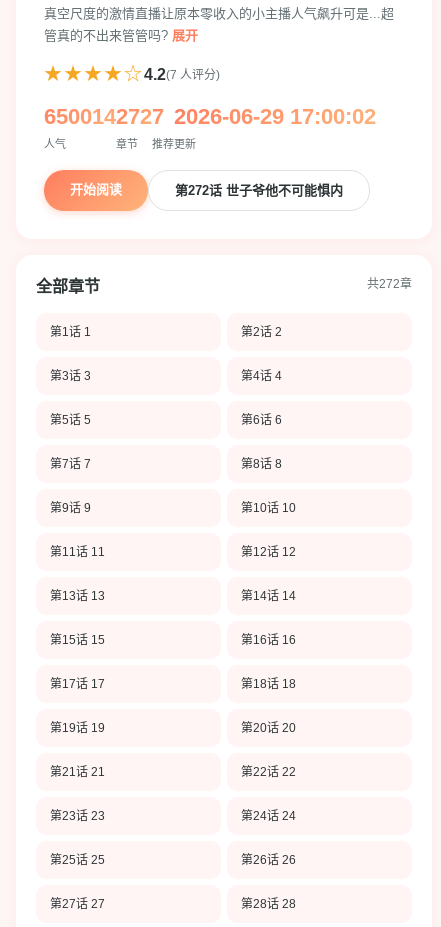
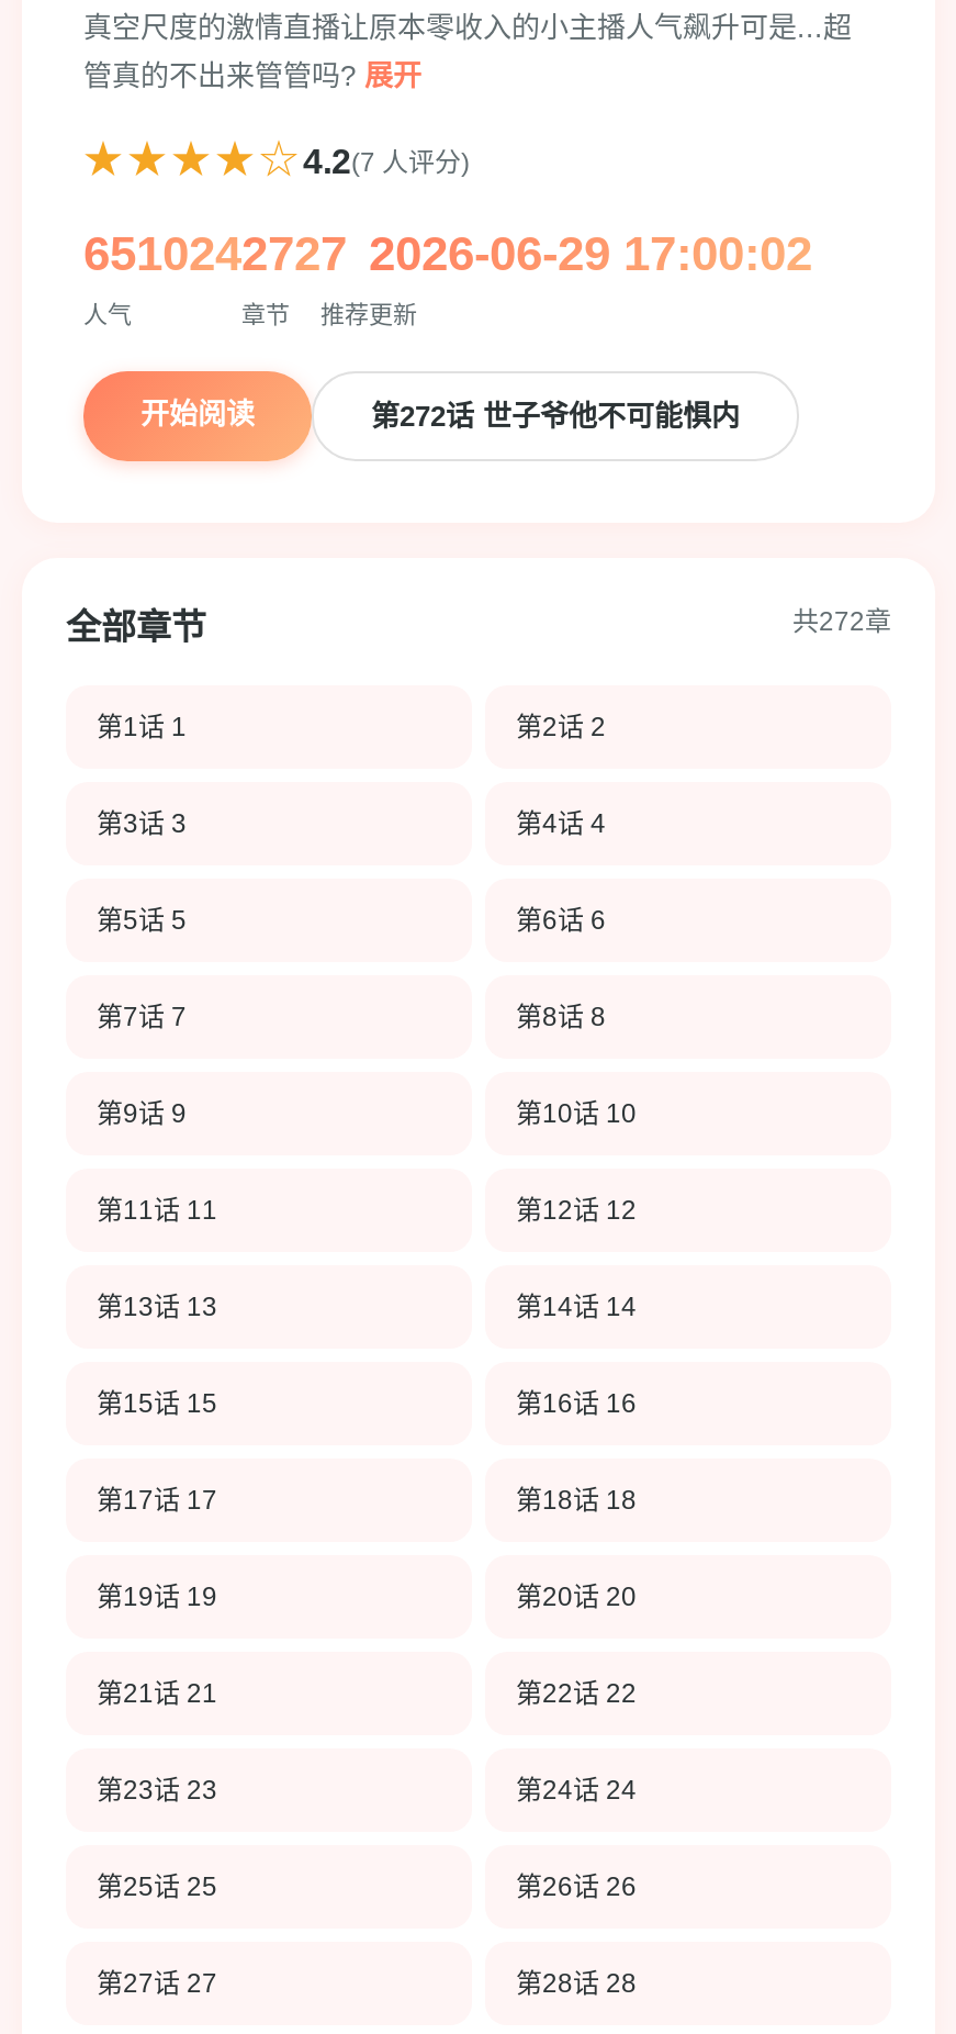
- 650014 272 7 2026-06-29 17:00:02
+ 651024 272 7 2026-06-29 17:00:02
